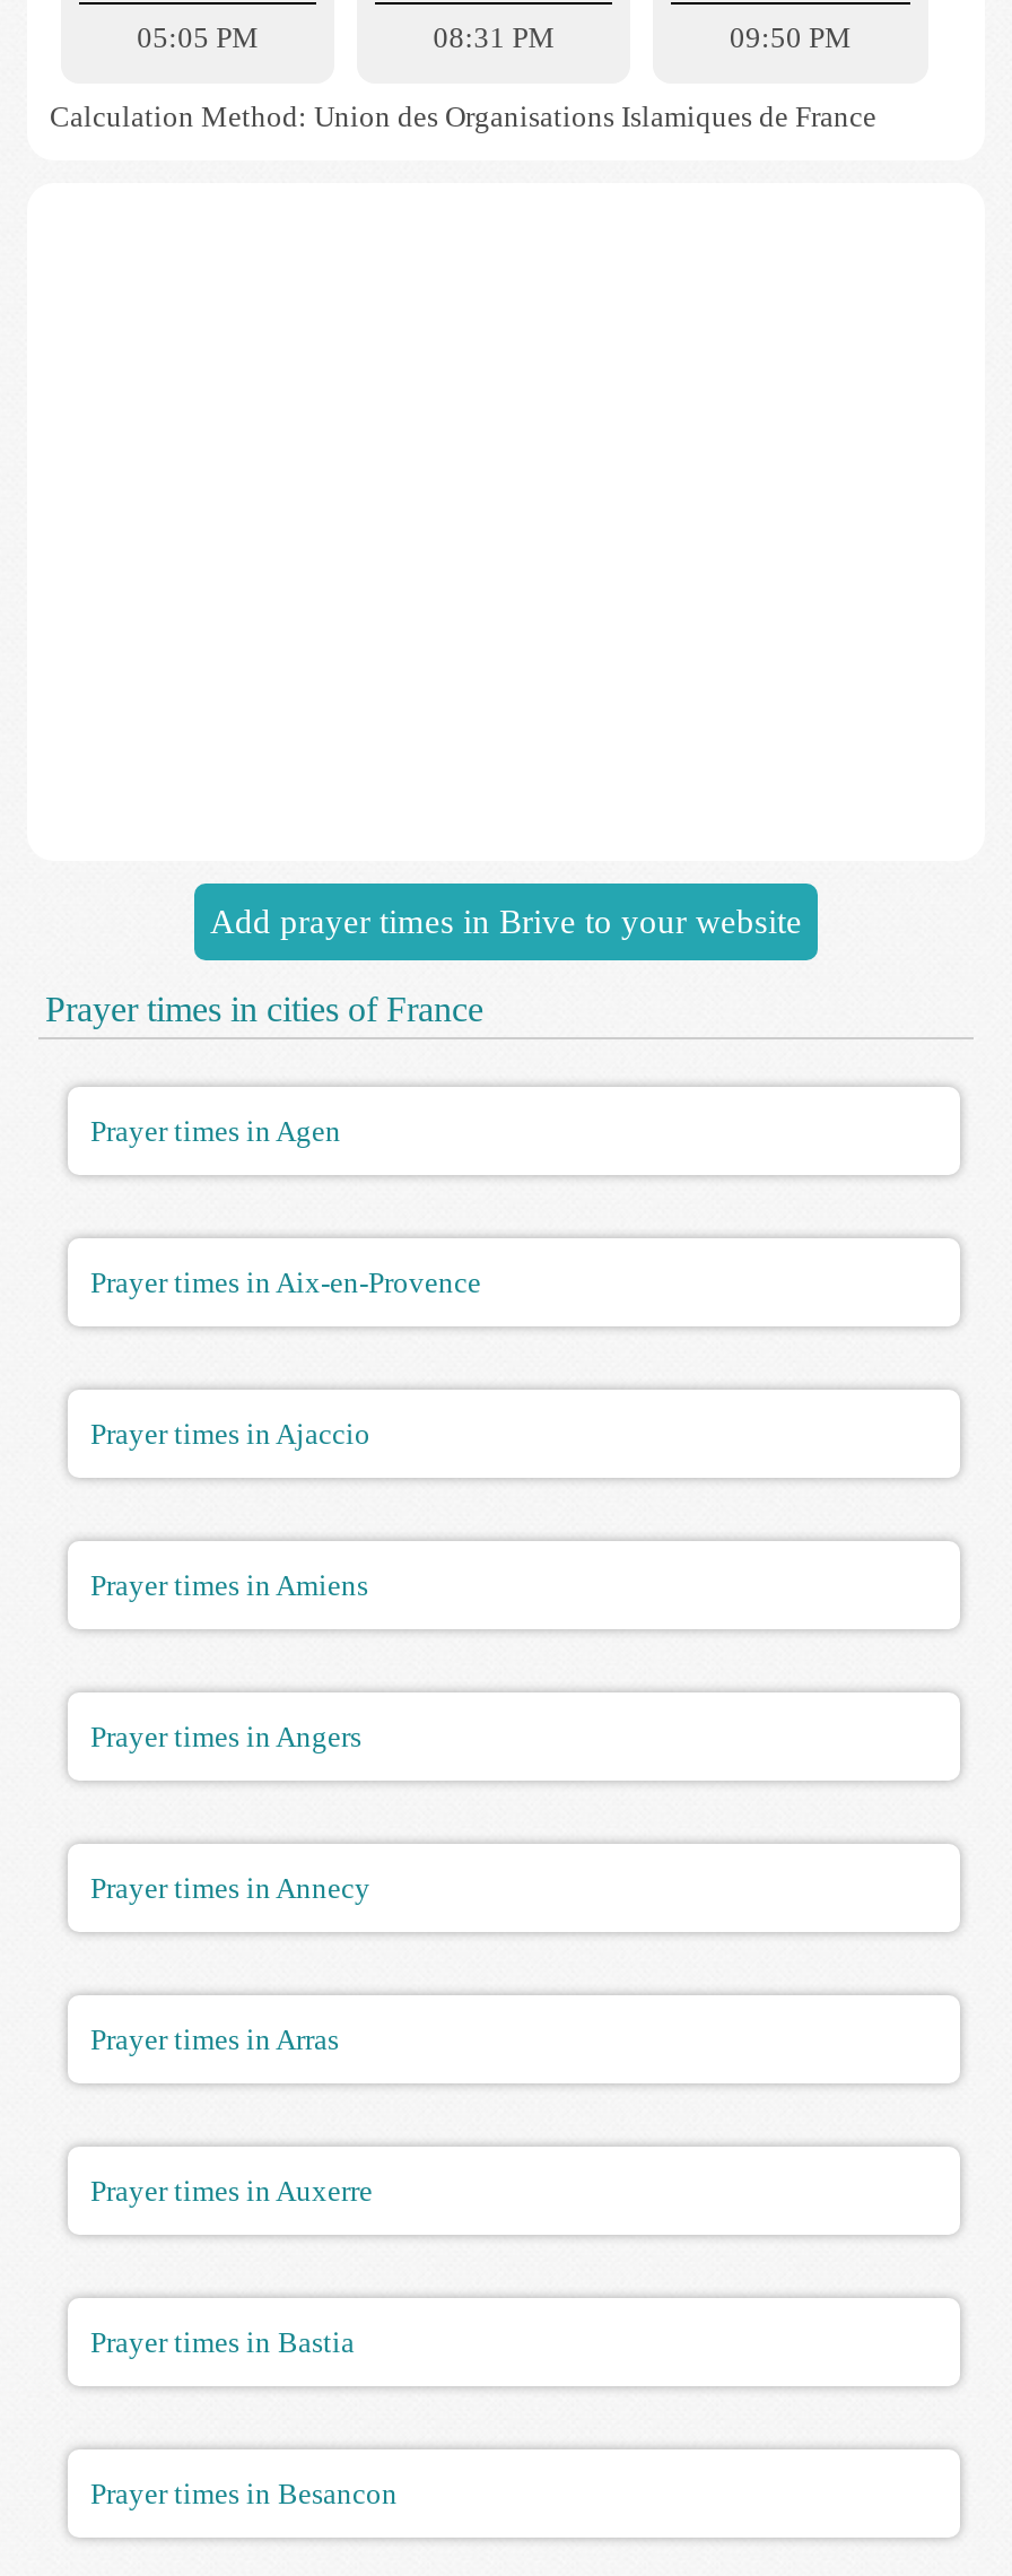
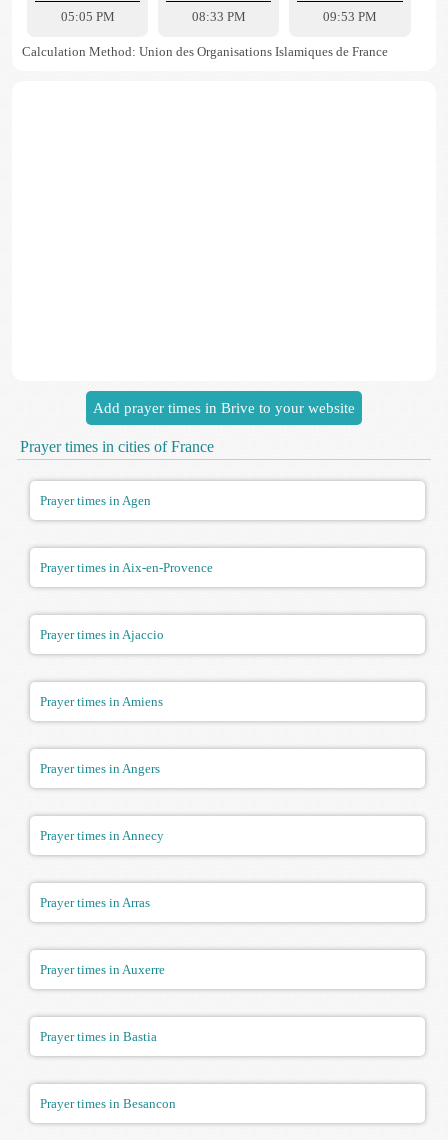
- 08:31 PM
+ 08:33 PM

- 09:50 PM
+ 09:53 PM
